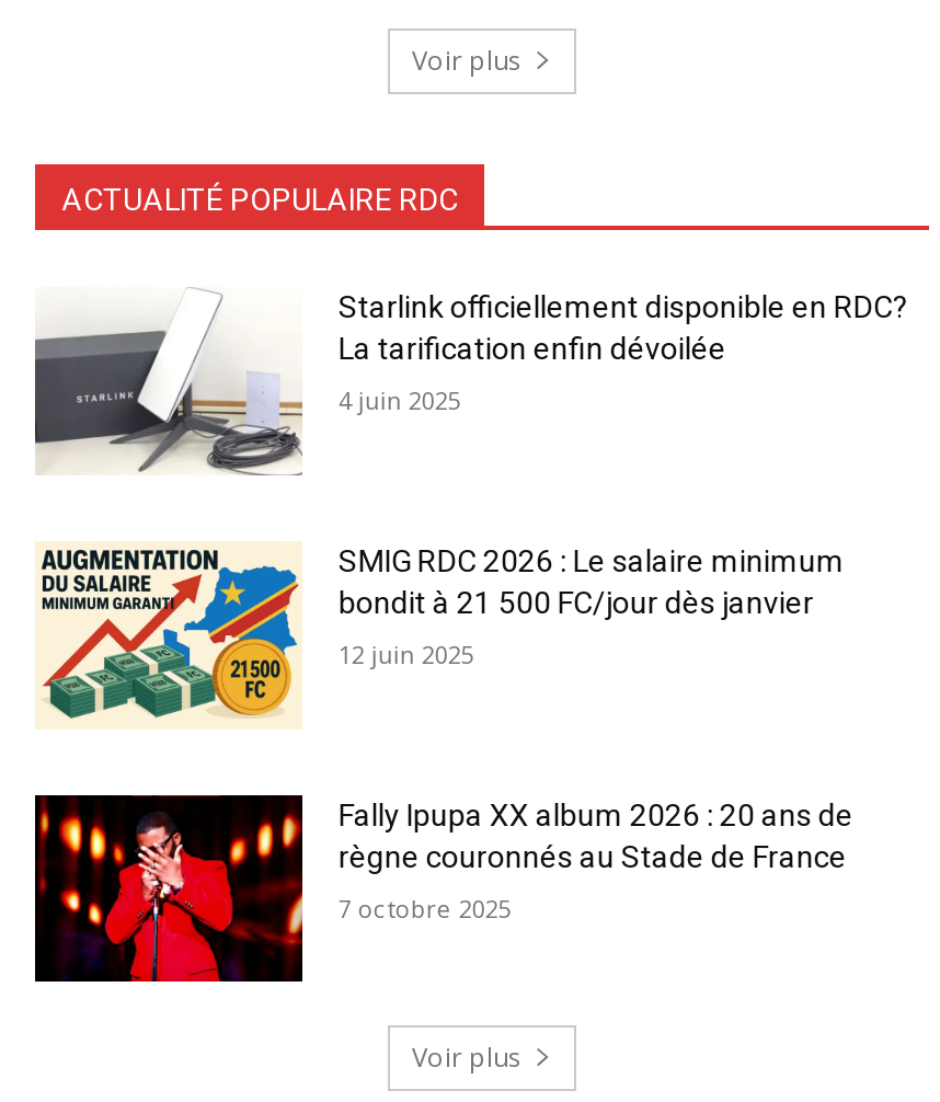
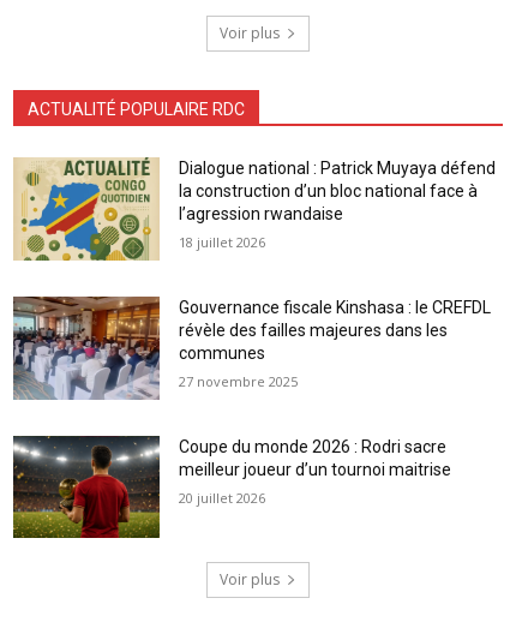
- [image]
- Starlink officiellement disponible en RDC?
- La tarification enfin dévoilée
+ [image]
+ Dialogue national : Patrick Muyaya défend
+ la construction d’un bloc national face à
+ l’agression rwandaise

- 4 juin 2025
+ 18 juillet 2026

- [image]
- SMIG RDC 2026 : Le salaire minimum
- bondit à 21 500 FC/jour dès janvier
+ [image]
+ Gouvernance fiscale Kinshasa : le CREFDL
+ révèle des failles majeures dans les
+ communes

- 12 juin 2025
+ 27 novembre 2025

- [image]
- Fally Ipupa XX album 2026 : 20 ans de
- règne couronnés au Stade de France
+ [image]
+ Coupe du monde 2026 : Rodri sacre
+ meilleur joueur d’un tournoi maitrise

- 7 octobre 2025
+ 20 juillet 2026
